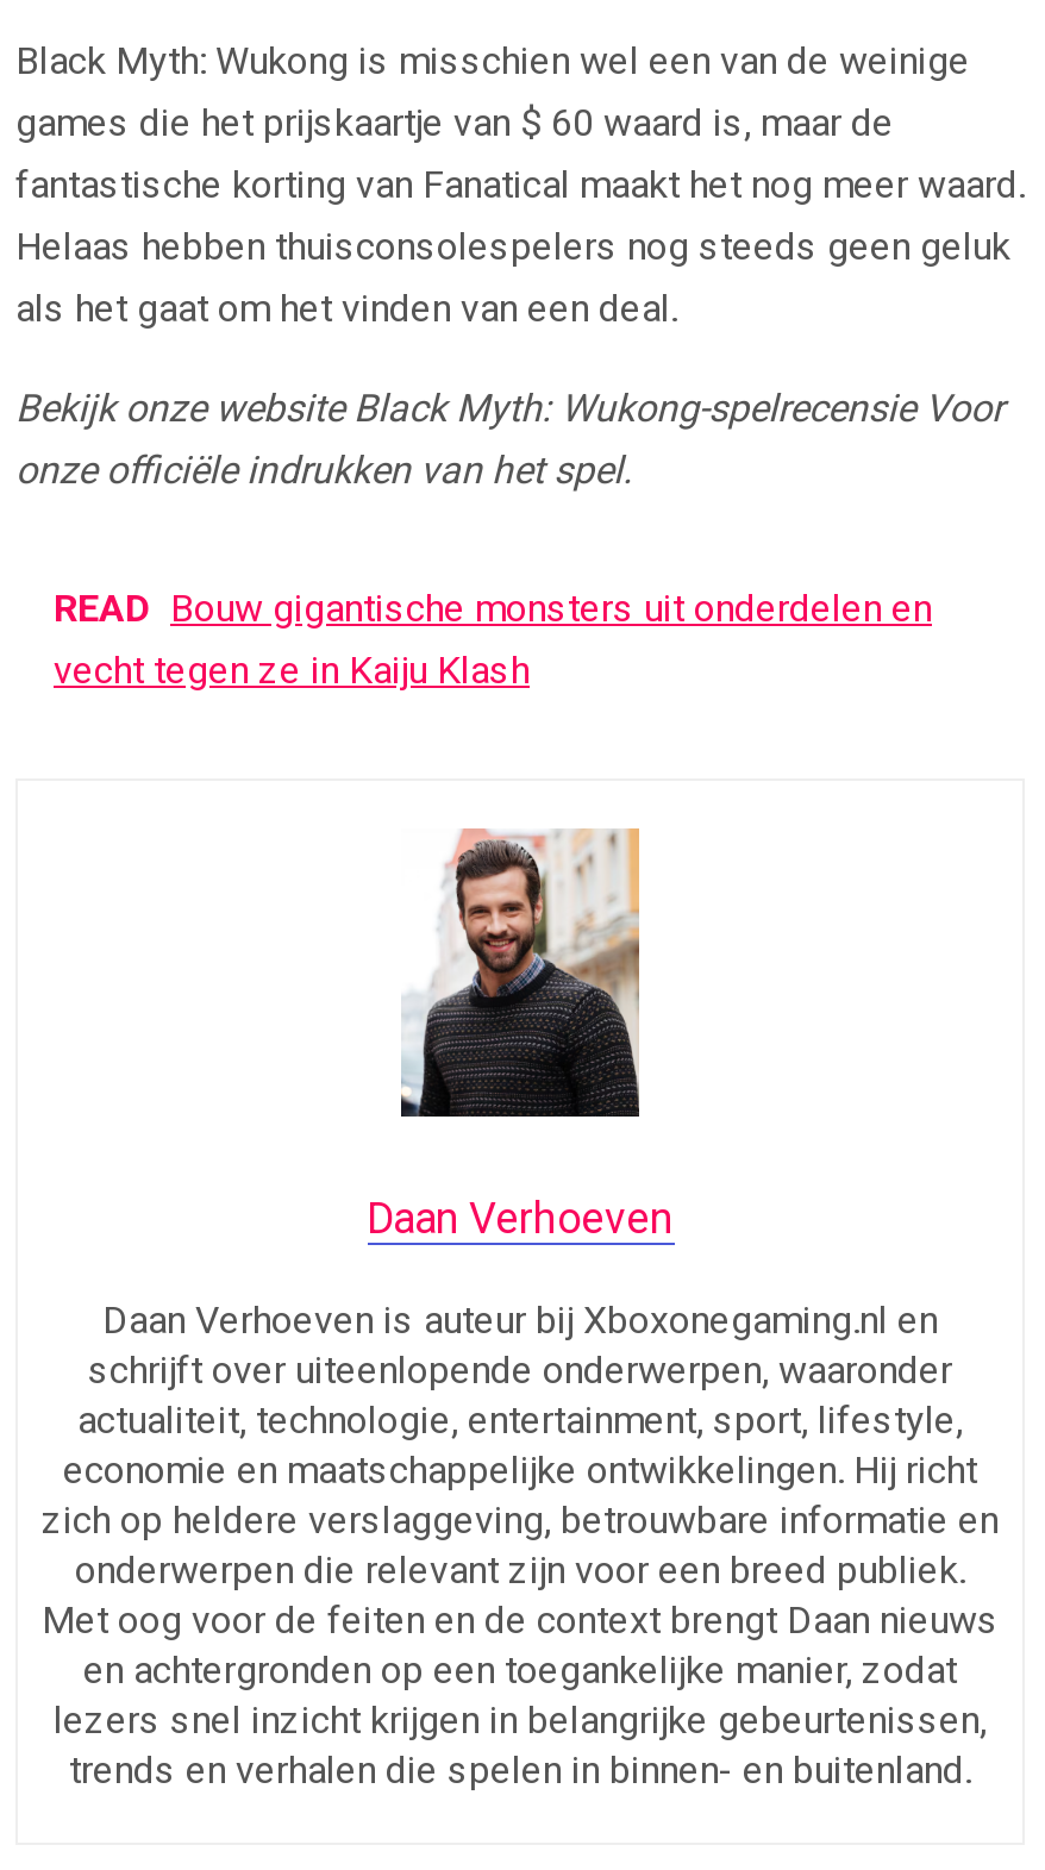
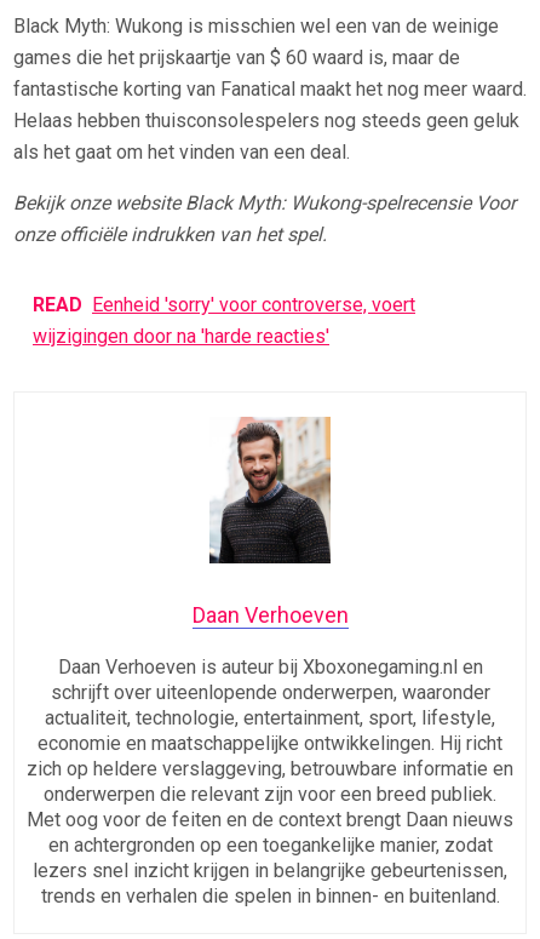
- READ Bouw gigantische monsters uit onderdelen en
- vecht tegen ze in Kaiju Klash
+ READ Eenheid 'sorry' voor controverse, voert
+ wijzigingen door na 'harde reacties'
